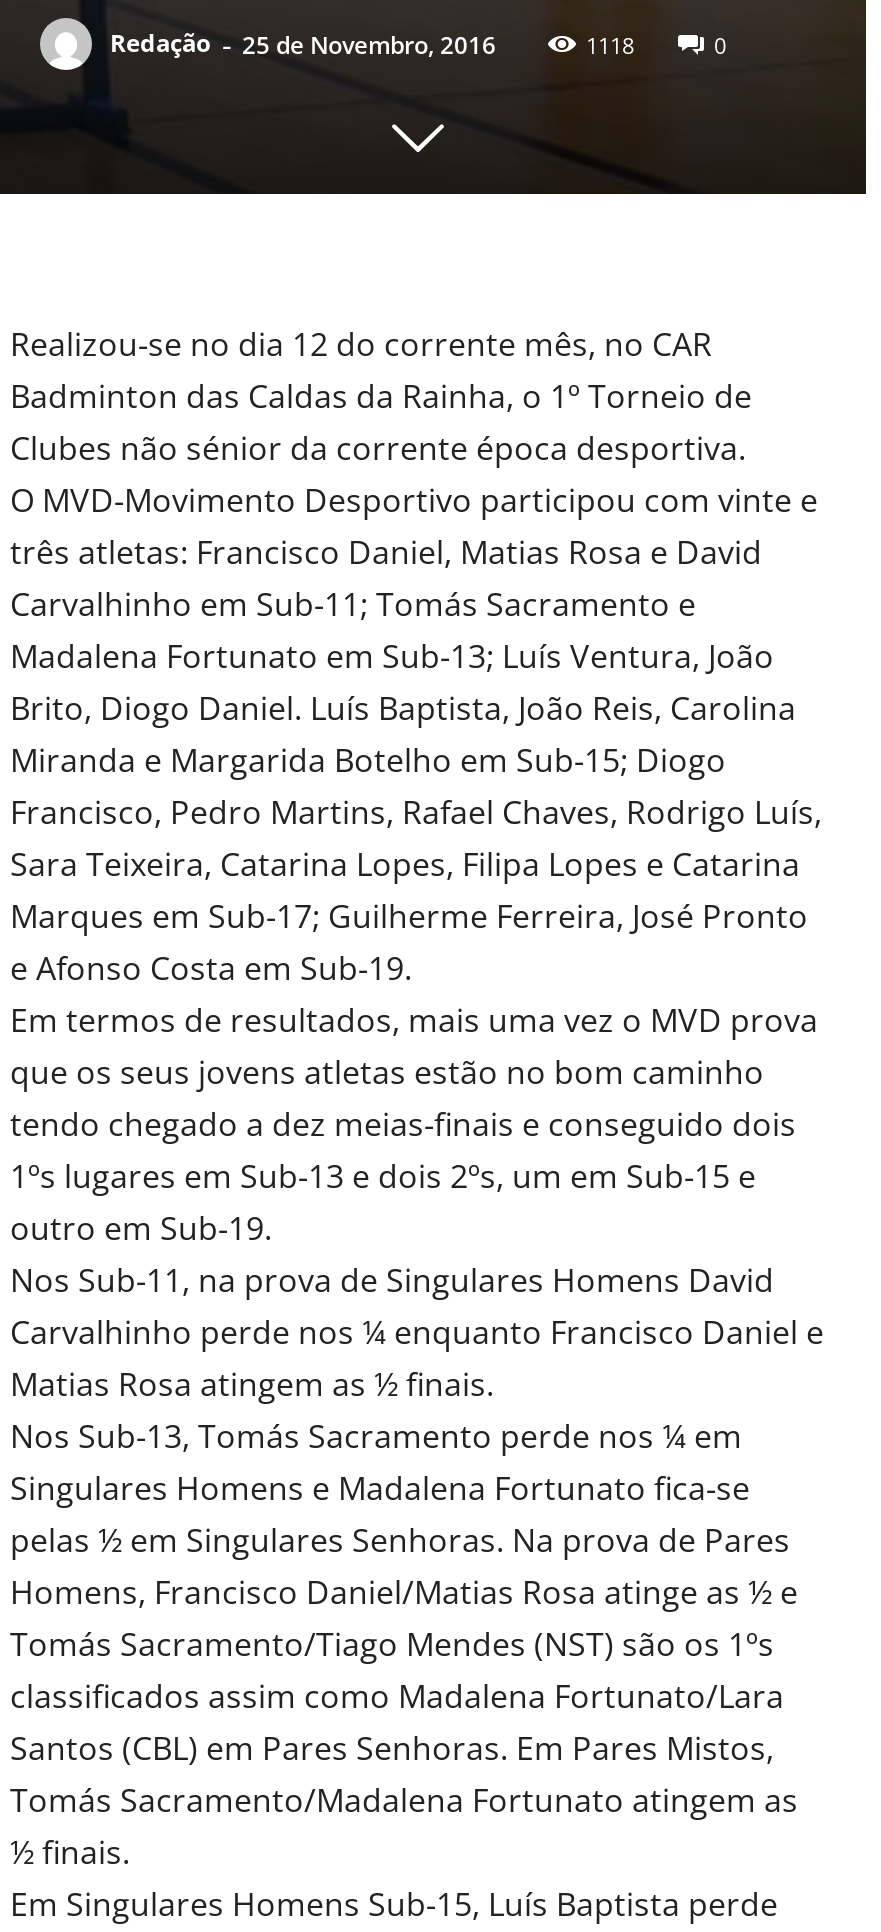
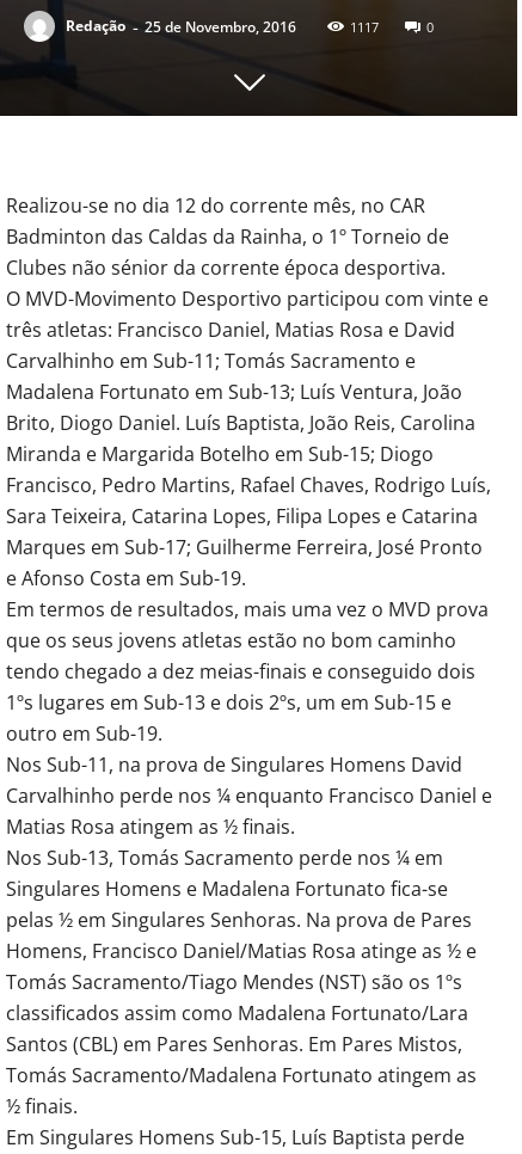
- 1118
+ 1117
